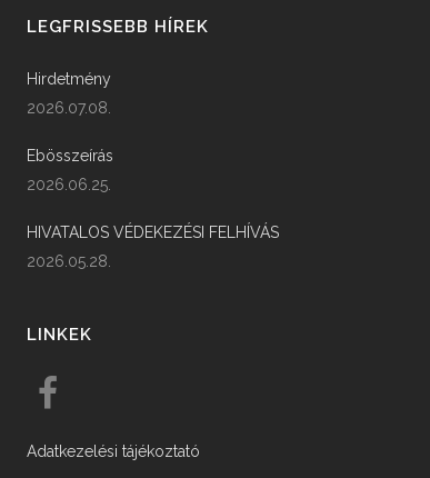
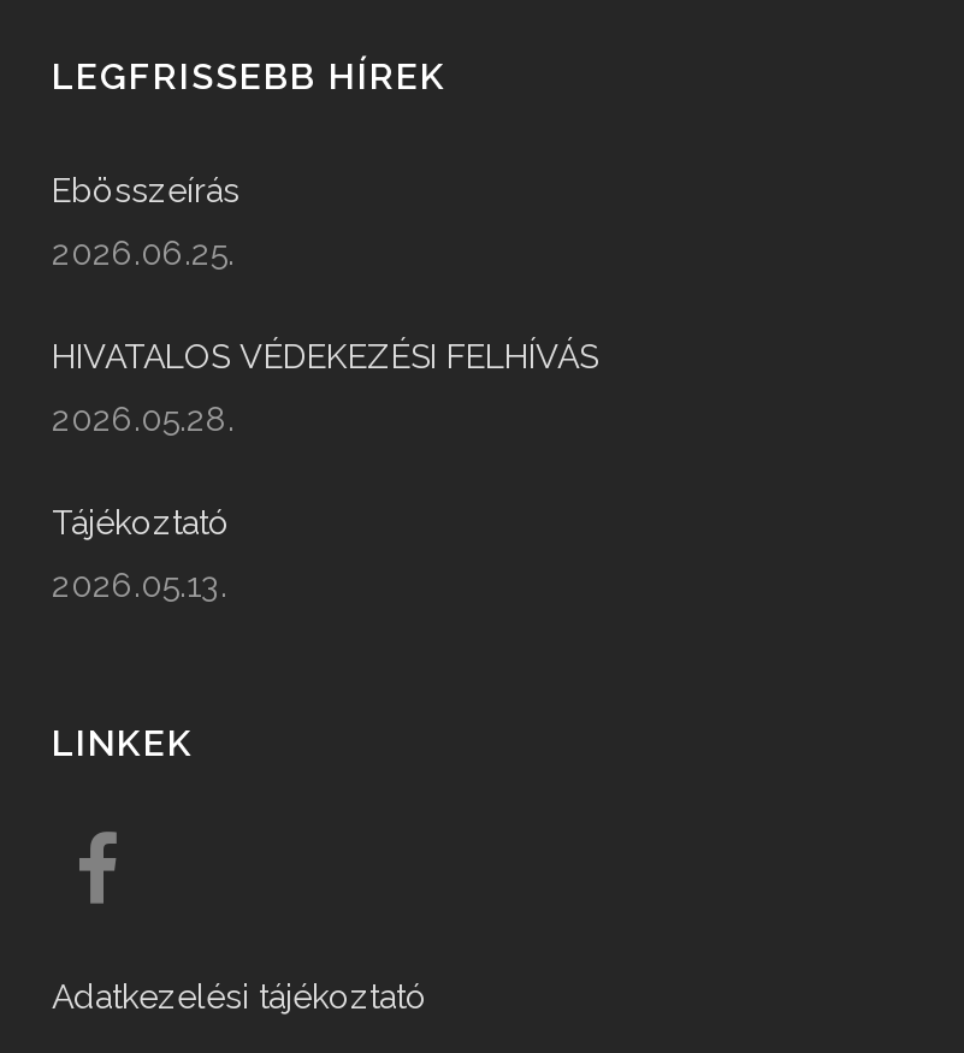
- Hirdetmény
- 2026.07.08.

moved up: Ebösszeírás | 2026.06.25. | HIVATALOS VÉDEKEZÉSI FELHÍVÁS | 2026.05.28.

+ Tájékoztató
+ 2026.05.13.
